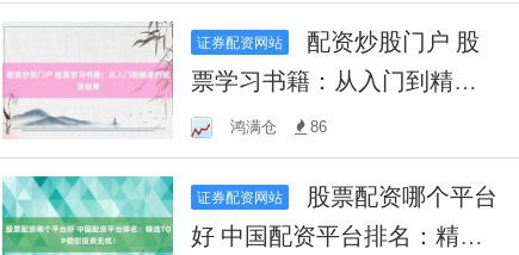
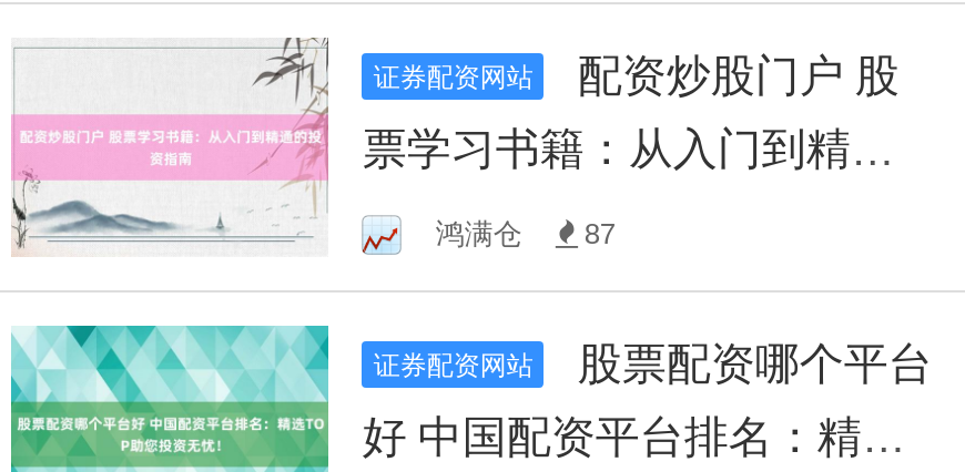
- 86
+ 87
